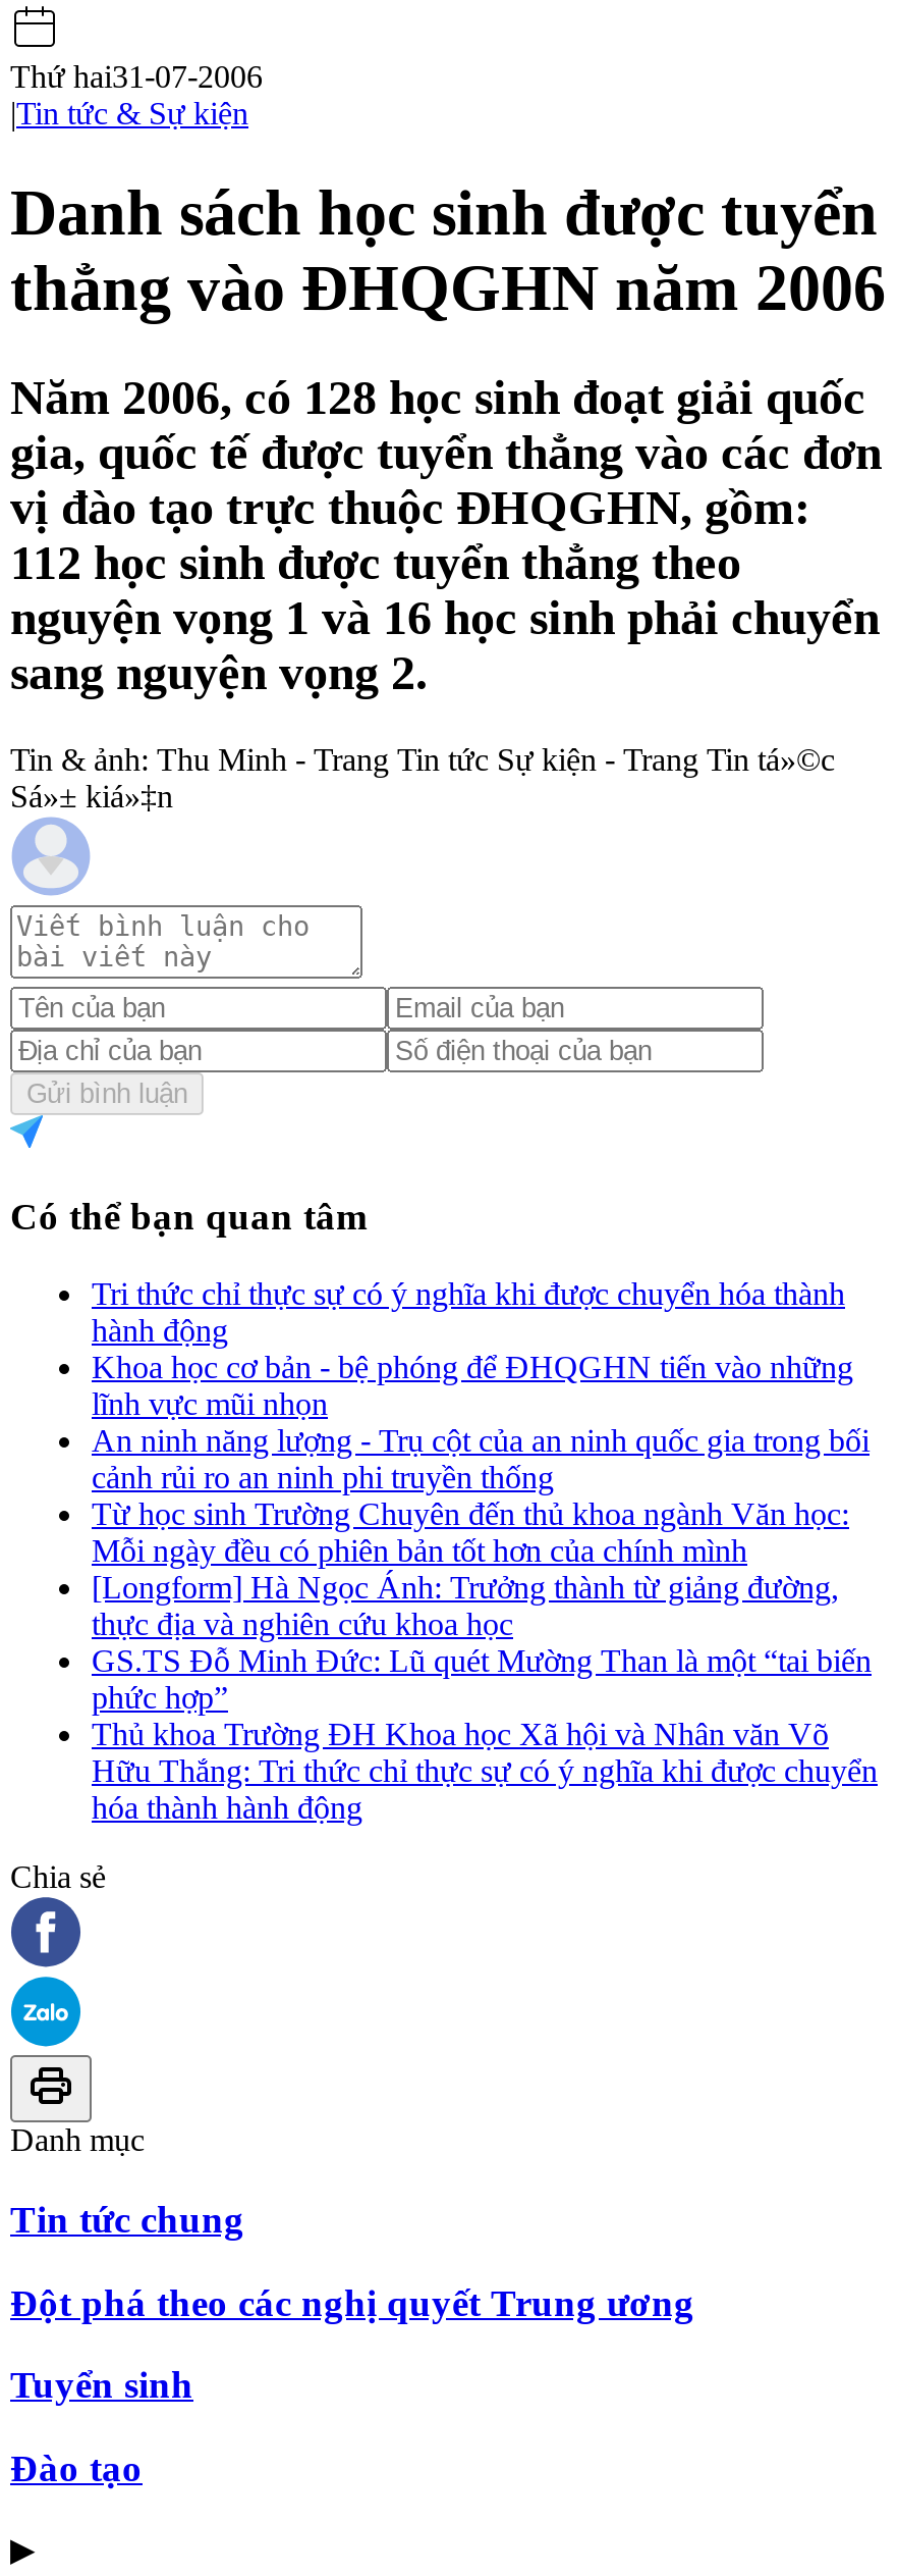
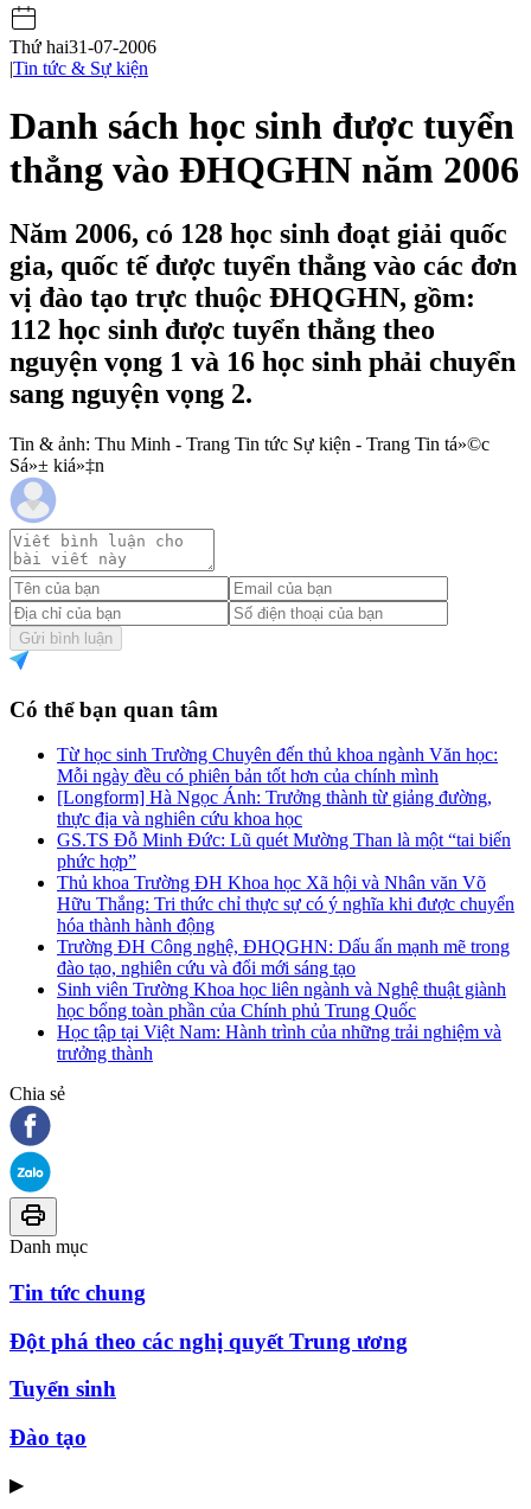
- Tri thức chỉ thực sự có ý nghĩa khi được chuyển hóa thành
- hành động
- Khoa học cơ bản - bệ phóng để ĐHQGHN tiến vào những
- lĩnh vực mũi nhọn
- An ninh năng lượng - Trụ cột của an ninh quốc gia trong bối
- cảnh rủi ro an ninh phi truyền thống

moved up: Từ học sinh Trường Chuyên đến thủ khoa ngành Văn học: | Mỗi ngày đều có phiên bản tốt hơn của chính mình | [Longform] Hà Ngọc Ánh: Trưởng thành từ giảng đường, | ... | Hữu Thắng: Tri thức chỉ thực sự có ý nghĩa khi được chuyển | hóa thành hành động

+ Trường ĐH Công nghệ, ĐHQGHN: Dấu ấn mạnh mẽ trong
+ đào tạo, nghiên cứu và đổi mới sáng tạo
+ Sinh viên Trường Khoa học liên ngành và Nghệ thuật giành
+ học bổng toàn phần của Chính phủ Trung Quốc
+ Học tập tại Việt Nam: Hành trình của những trải nghiệm và
+ trưởng thành
